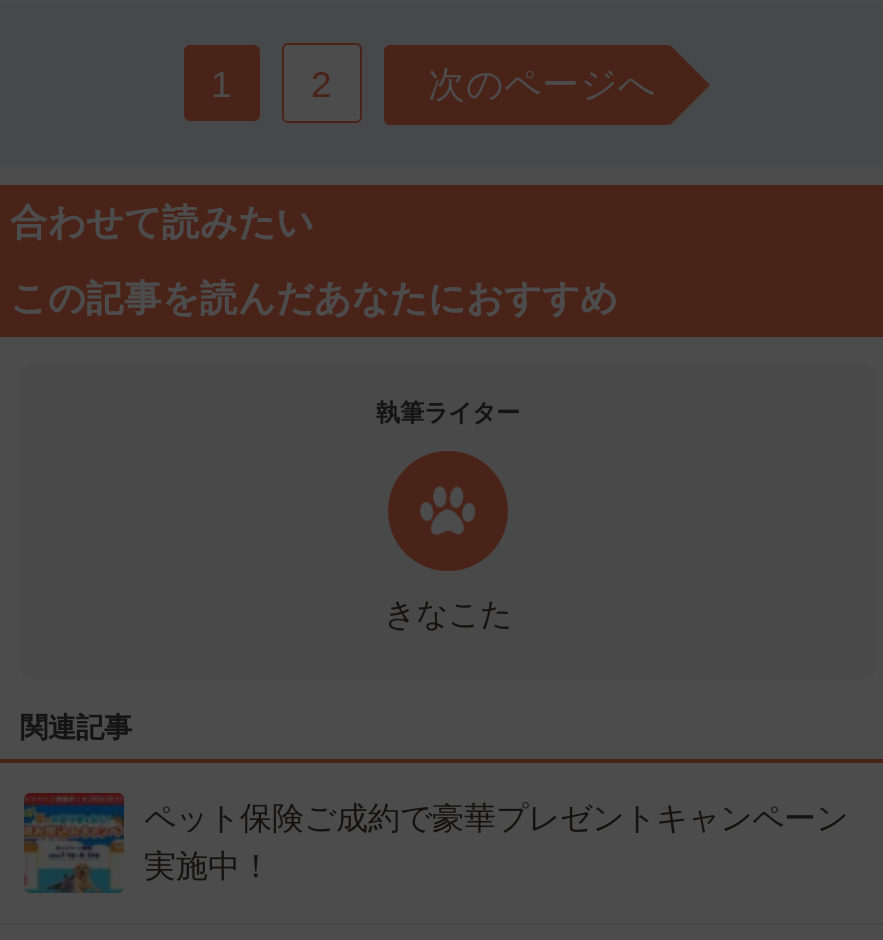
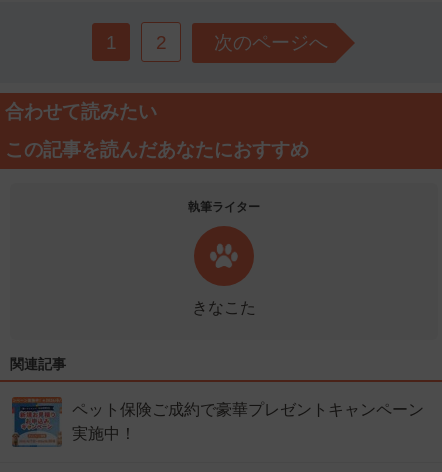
- [image]
+ [image]
